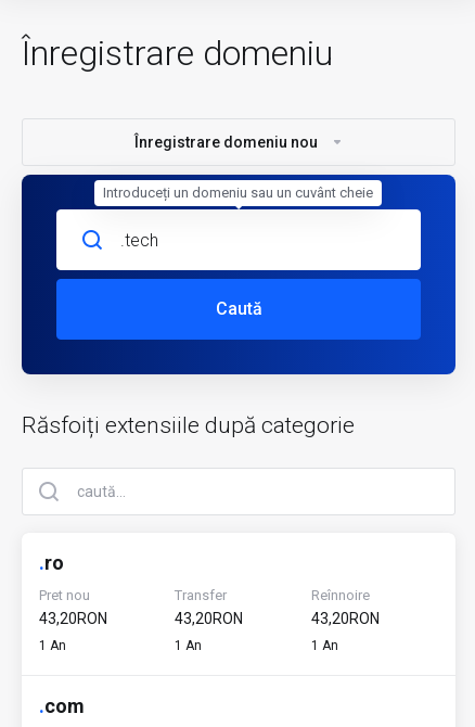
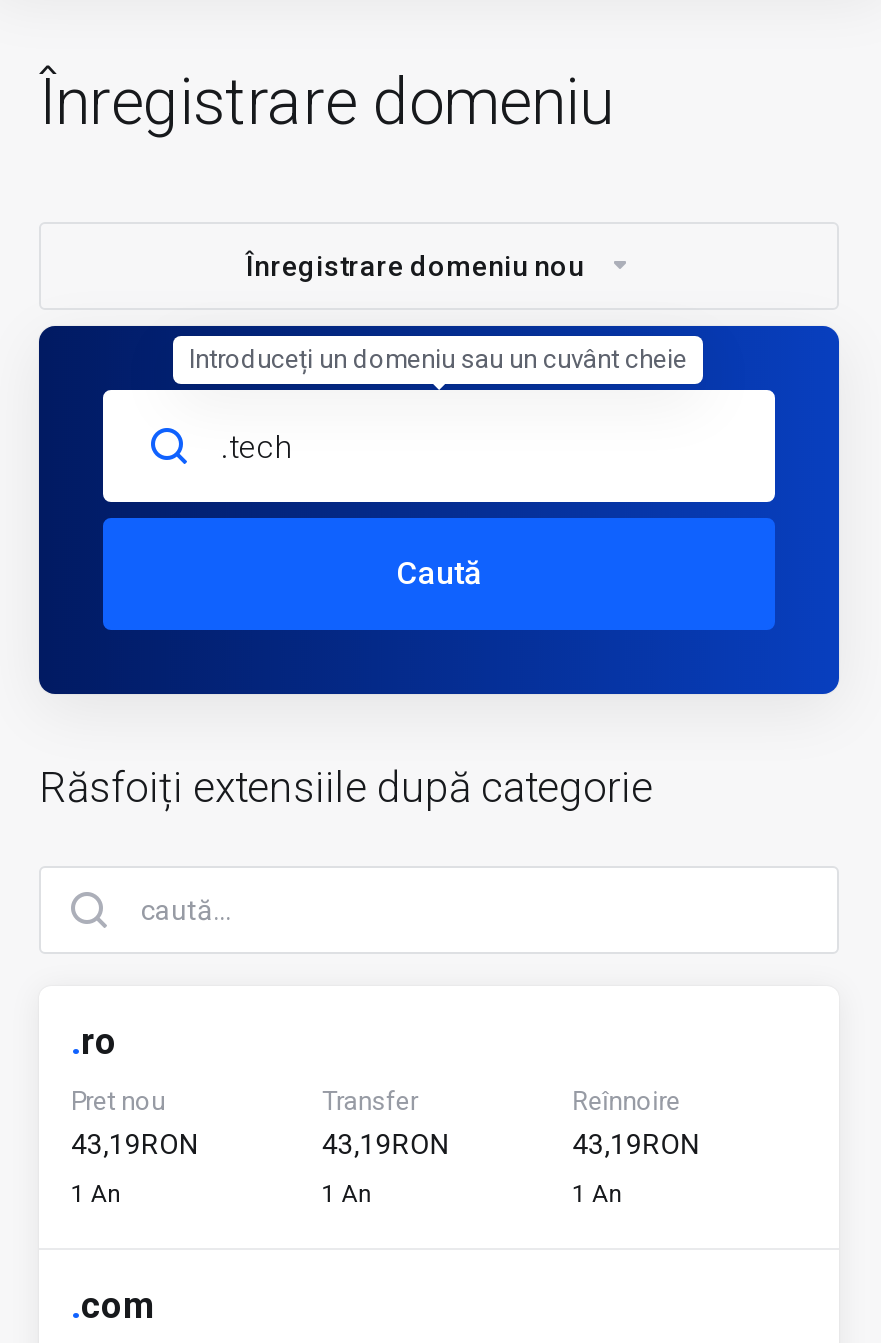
- 43,20RON
+ 43,19RON

- 43,20RON
+ 43,19RON

- 43,20RON
+ 43,19RON
